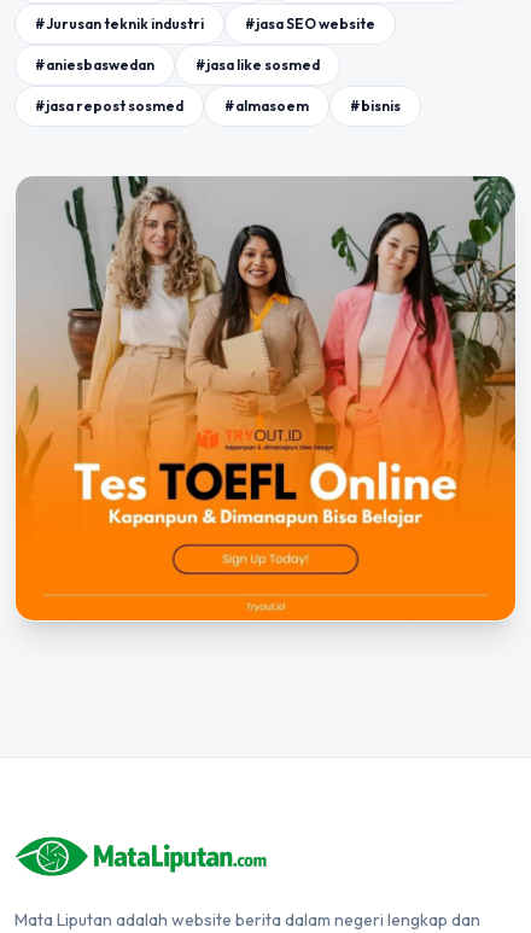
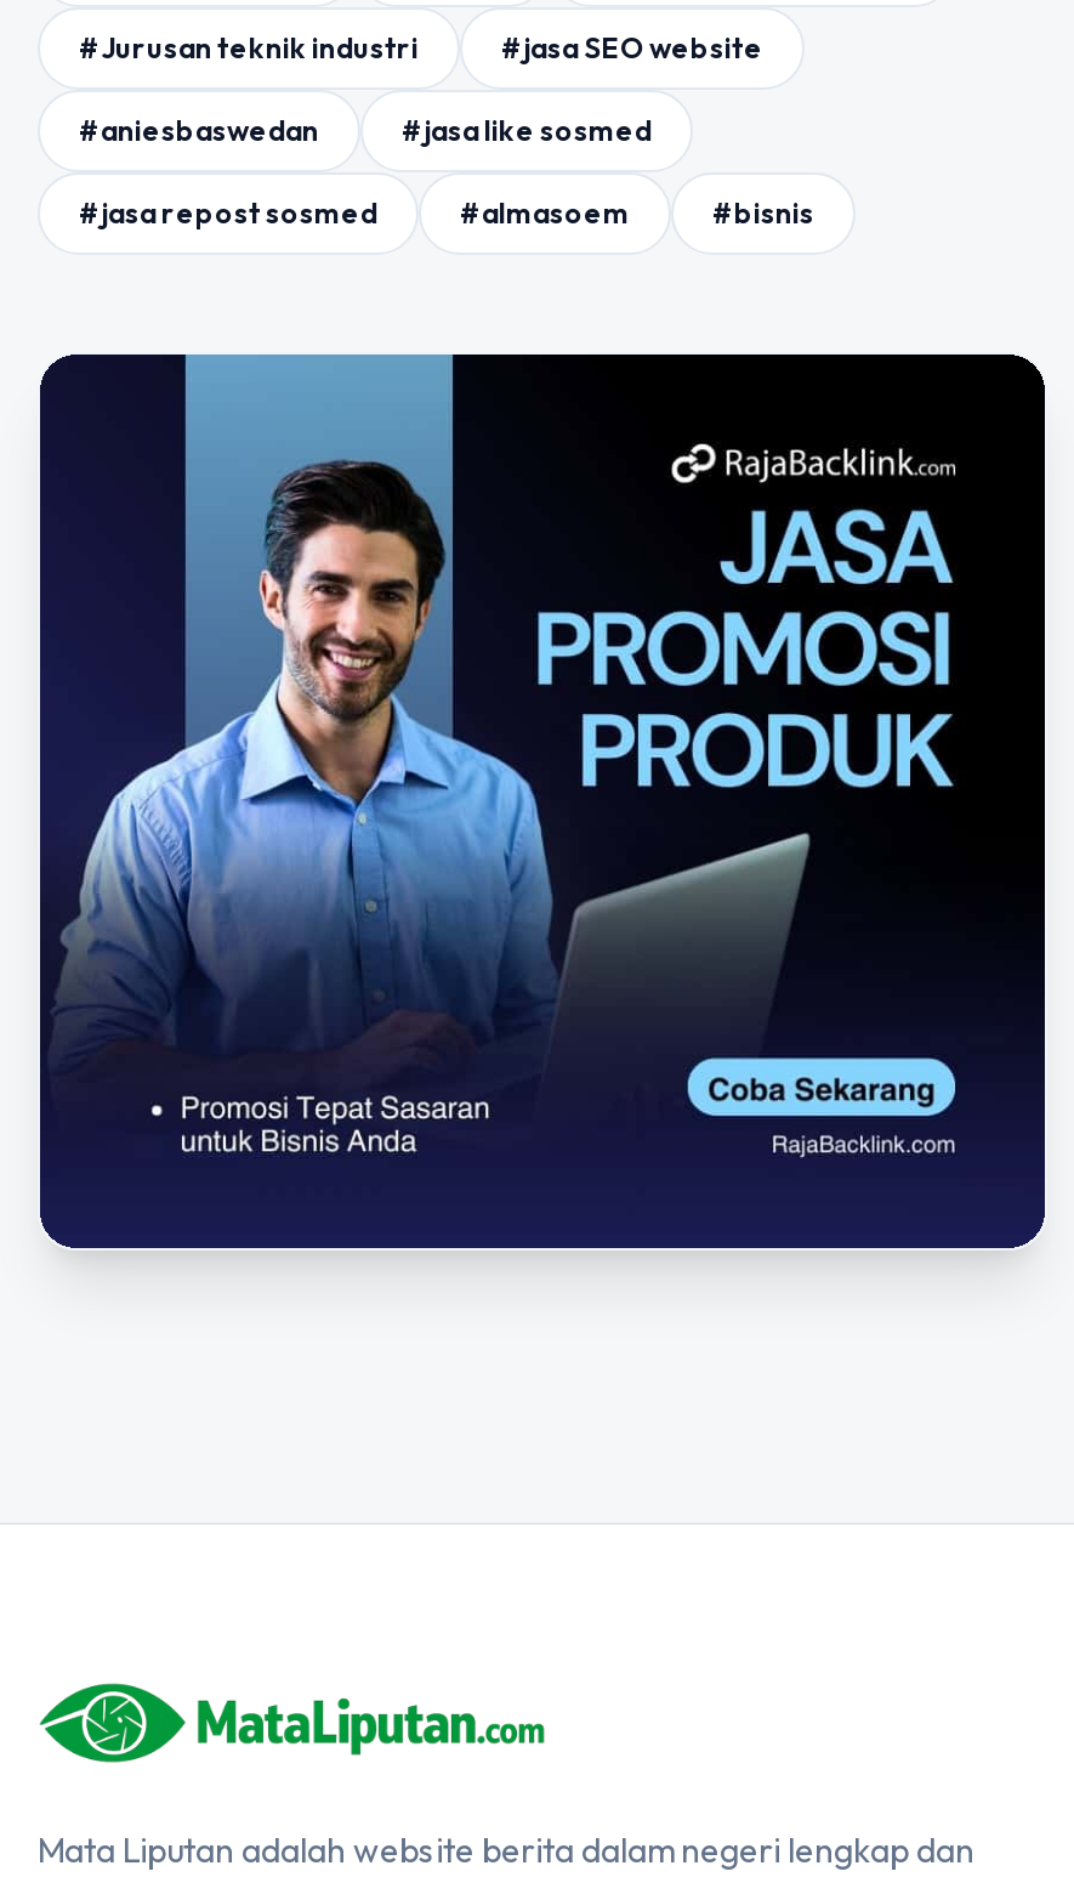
- [image]
+ [image]
